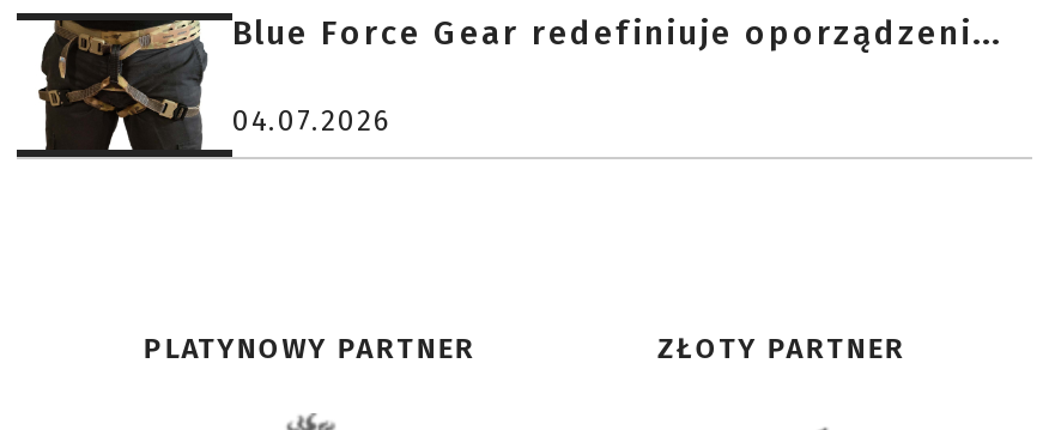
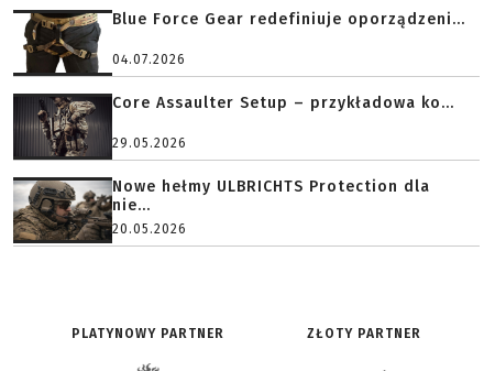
+ [image]
+ Core Assaulter Setup – przykładowa ko...
+ 29.05.2026
+ Nowe hełmy ULBRICHTS Protection dla
+ nie...
+ 20.05.2026

+ [image]
